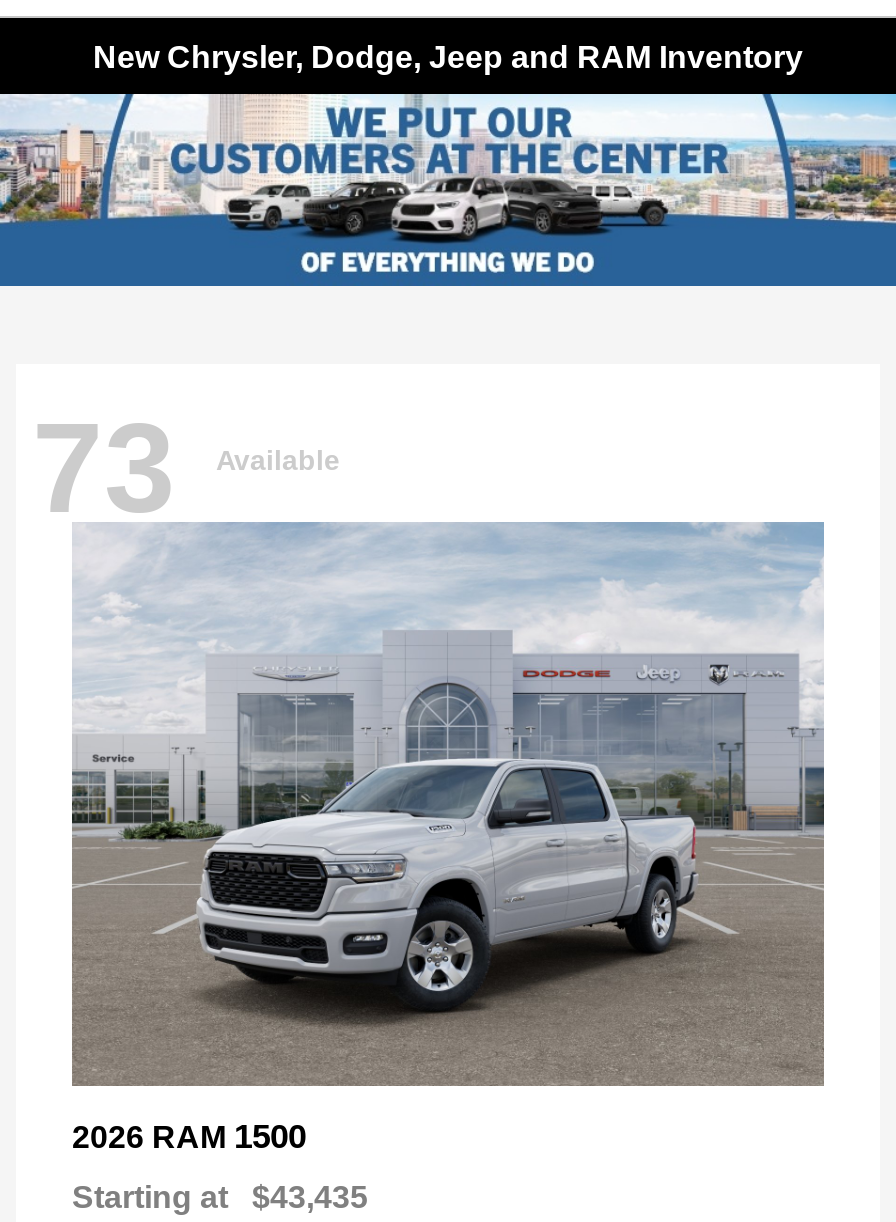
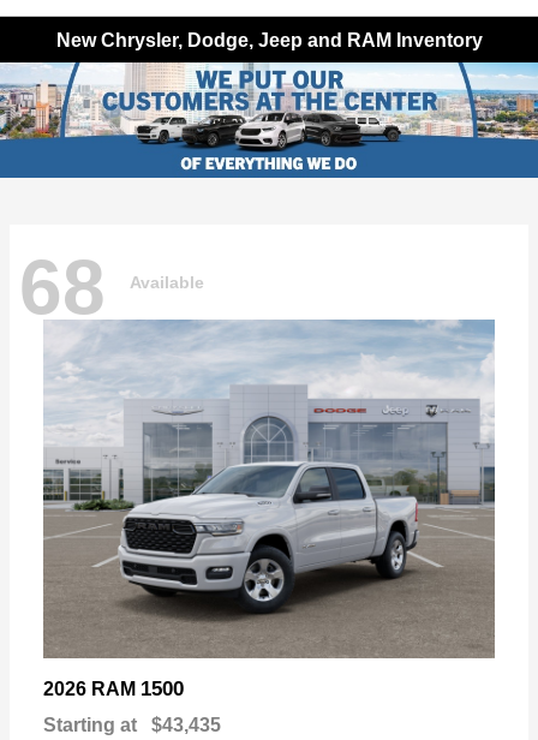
- 73 Available
+ 68 Available
